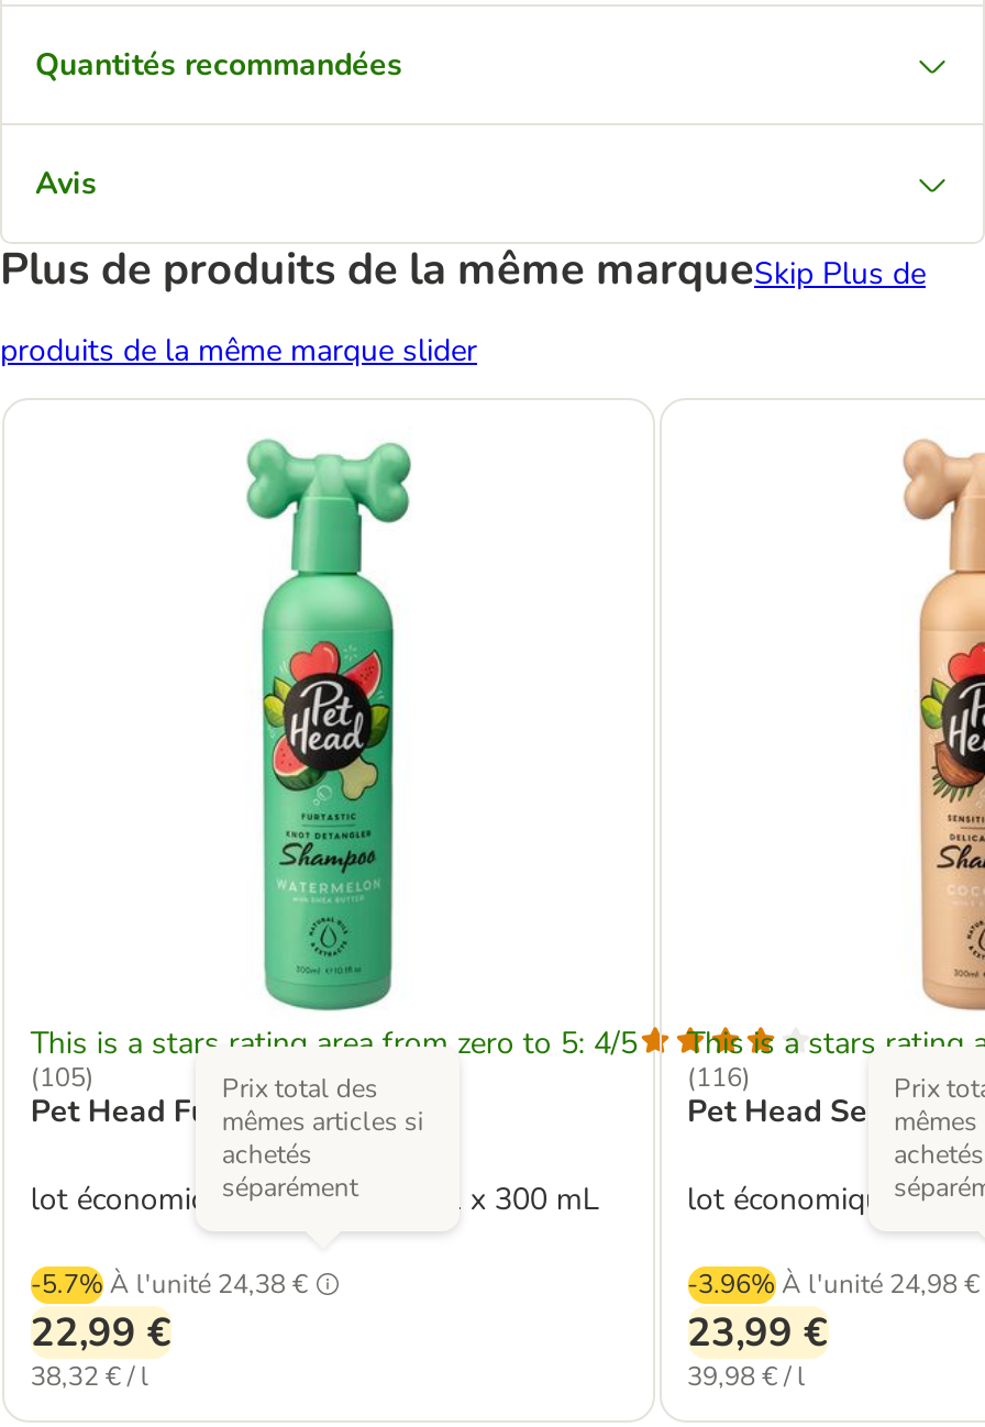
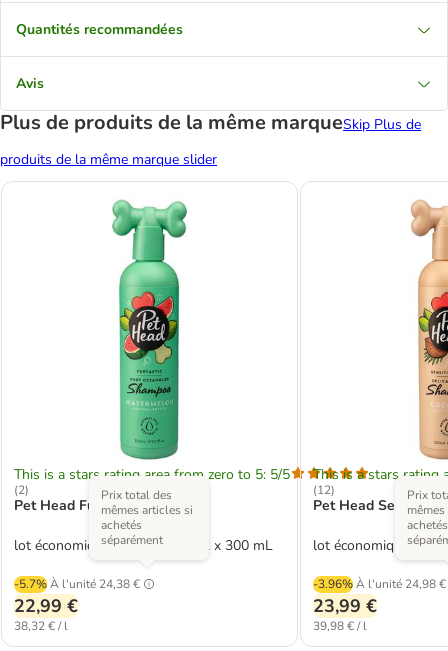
- This is a stars rating area from zero to 5: 4/5
+ This is a stars rating area from zero to 5: 5/5

- (105)
+ (2)

- (116)
+ (12)
